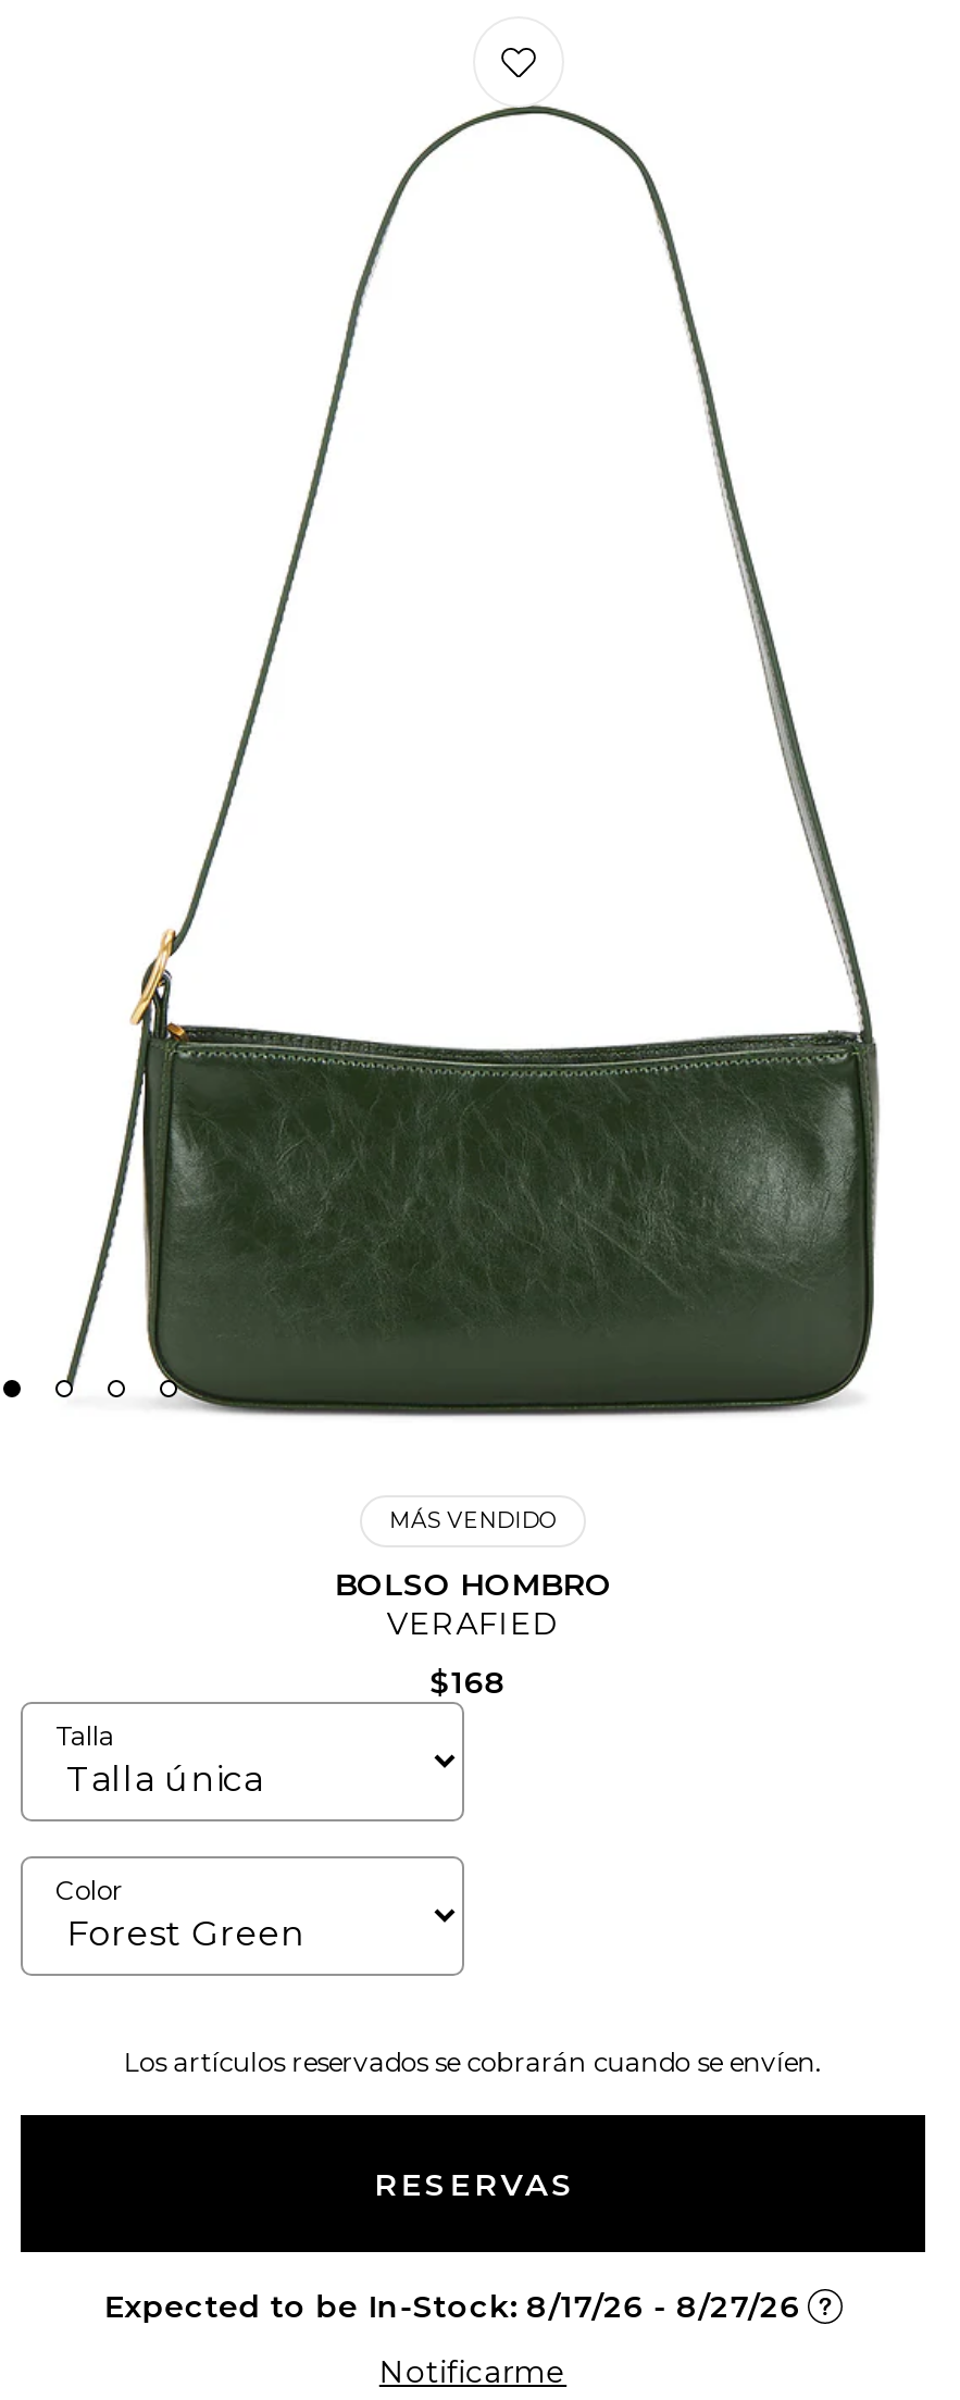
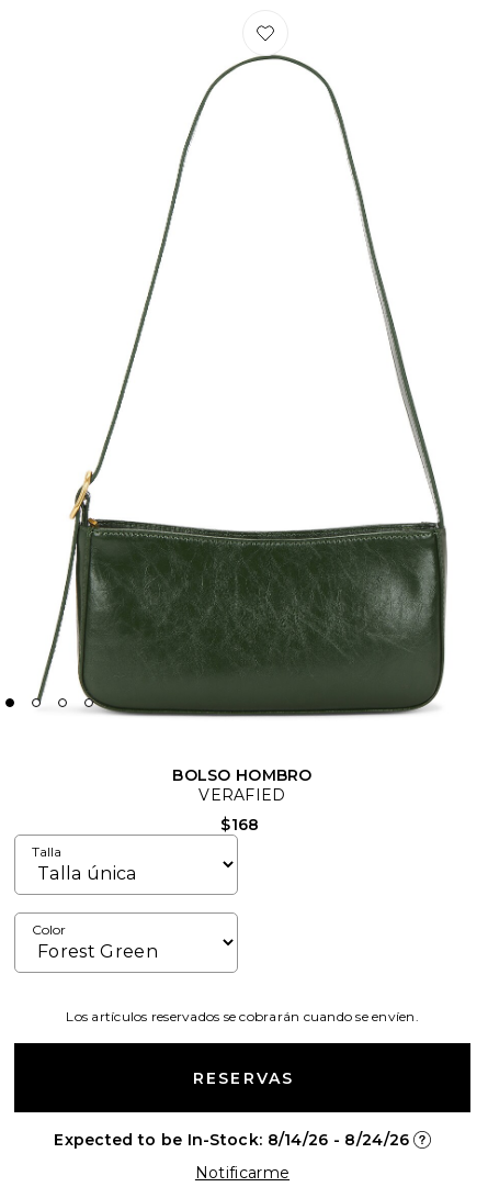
- MÁS VENDIDO

- Expected to be In-Stock: 8/17/26 - 8/27/26
+ Expected to be In-Stock: 8/14/26 - 8/24/26
